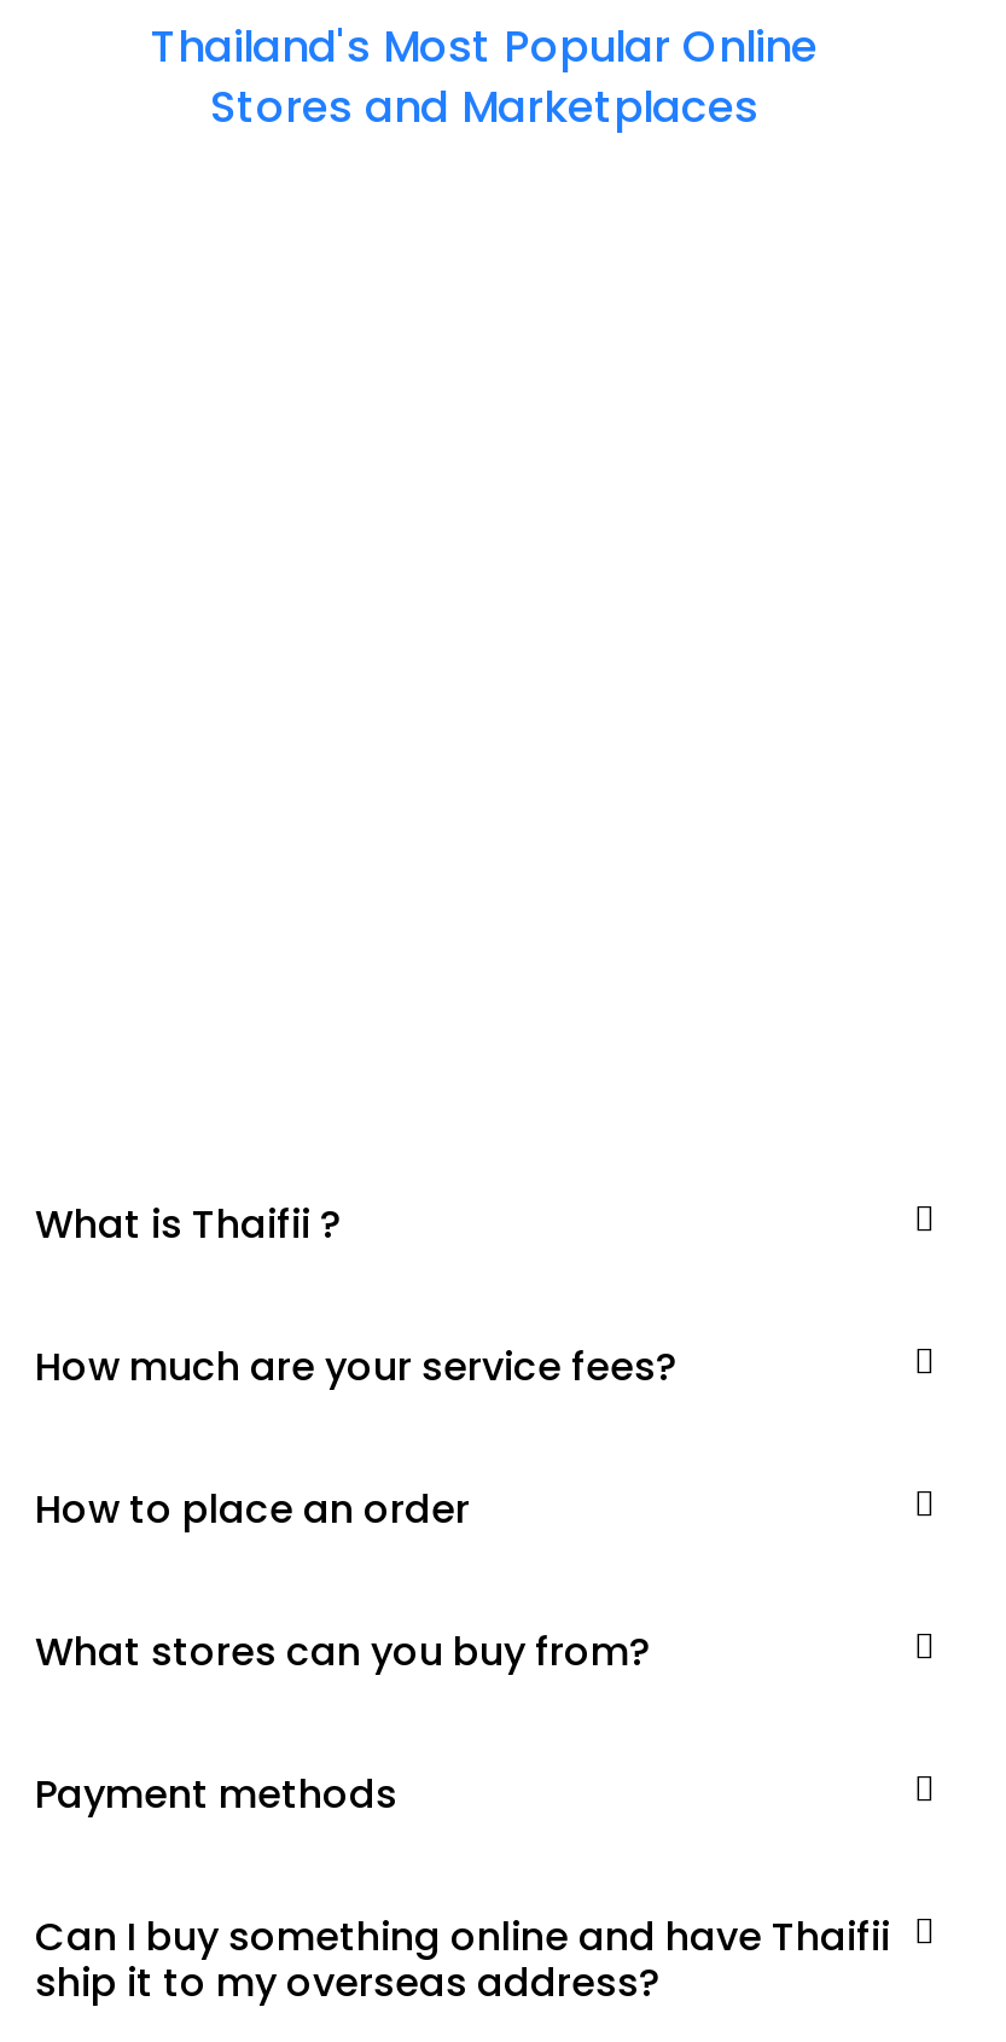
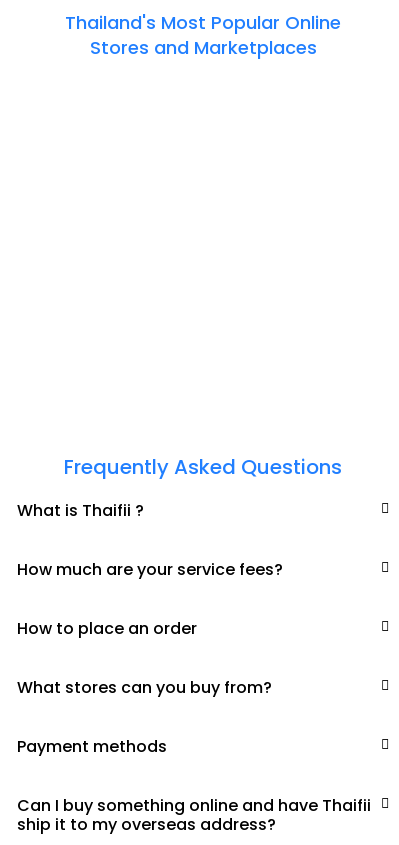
+ Frequently Asked Questions
